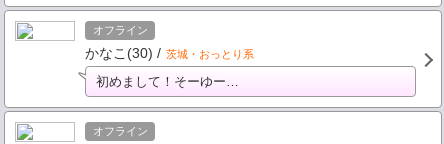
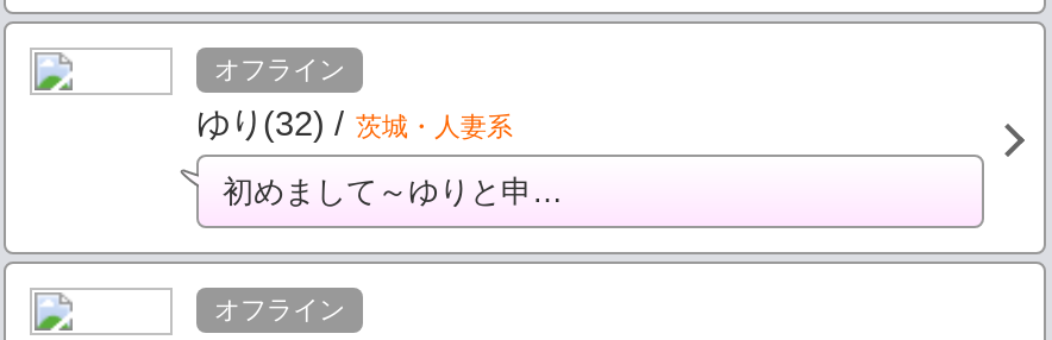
- かなこ(30) / 茨城・おっとり系
+ ゆり(32) / 茨城・人妻系

- 初めまして！そーゆー…
+ 初めまして～ゆりと申…
